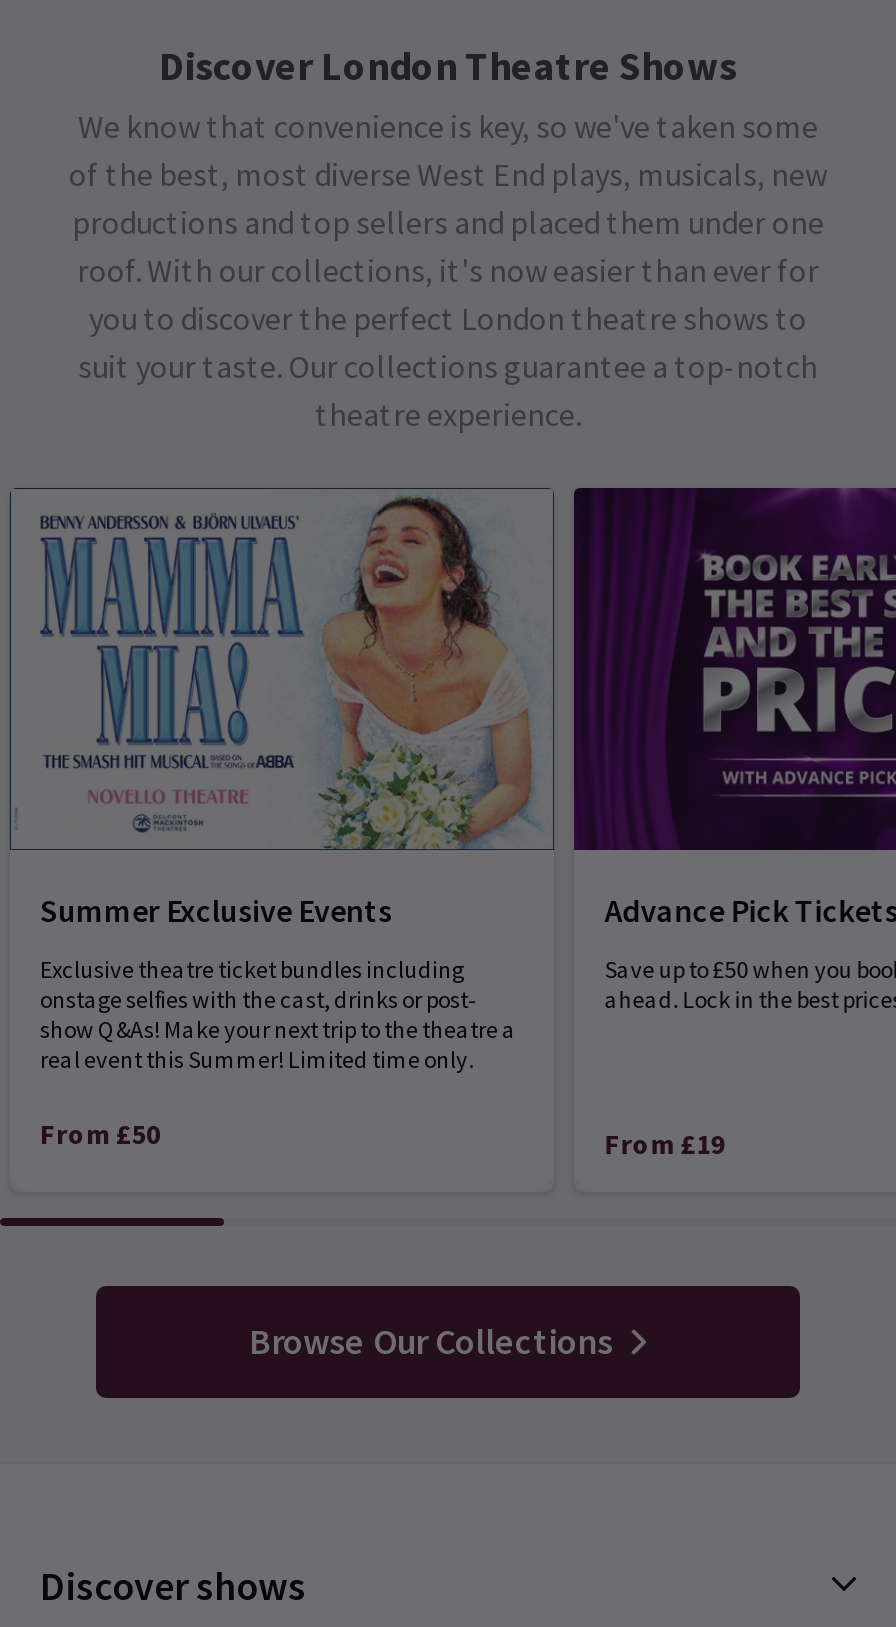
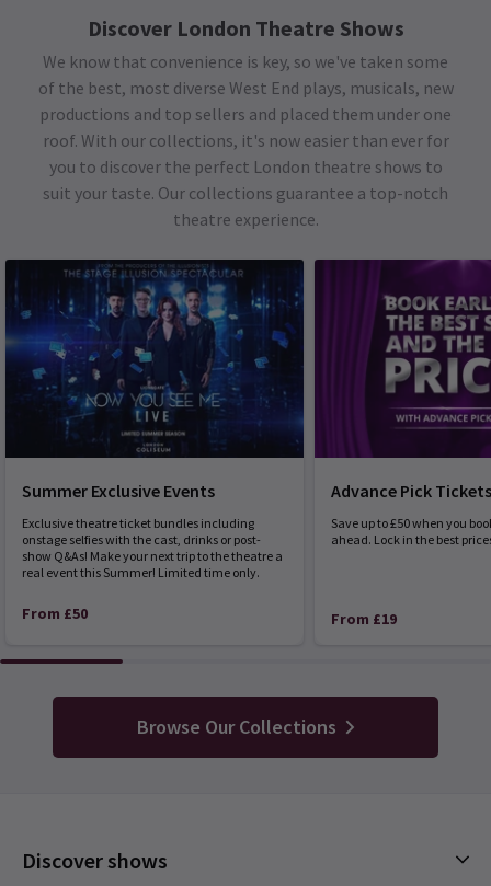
- [image]
+ [image]
